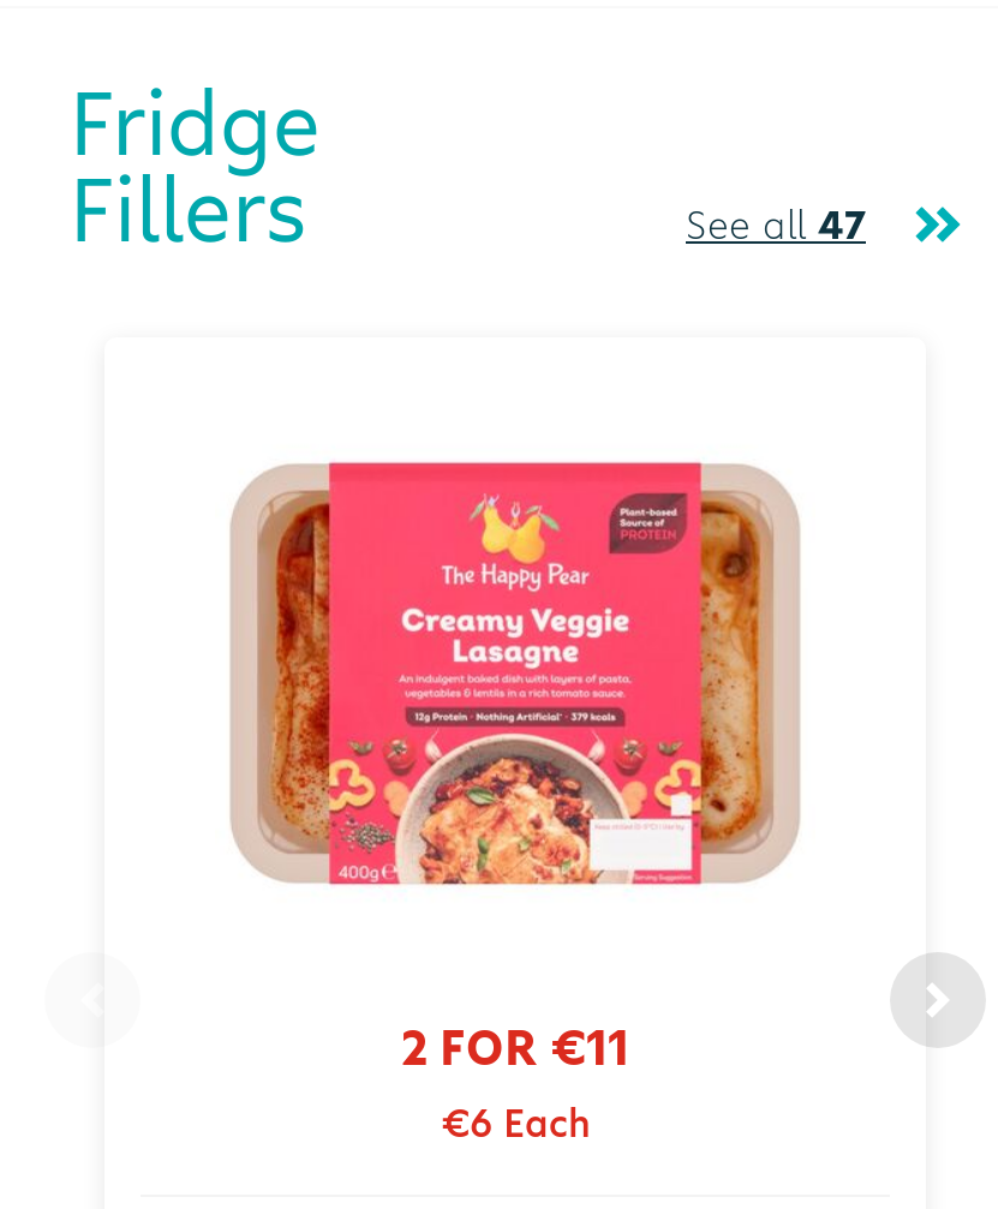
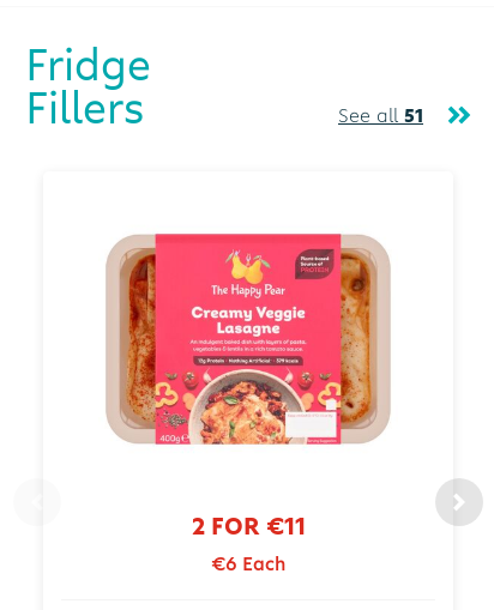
- See all 47
+ See all 51
